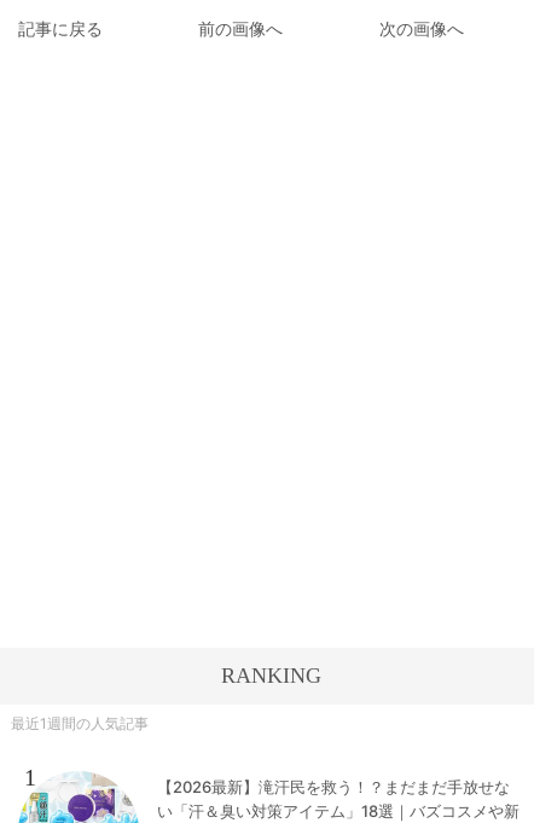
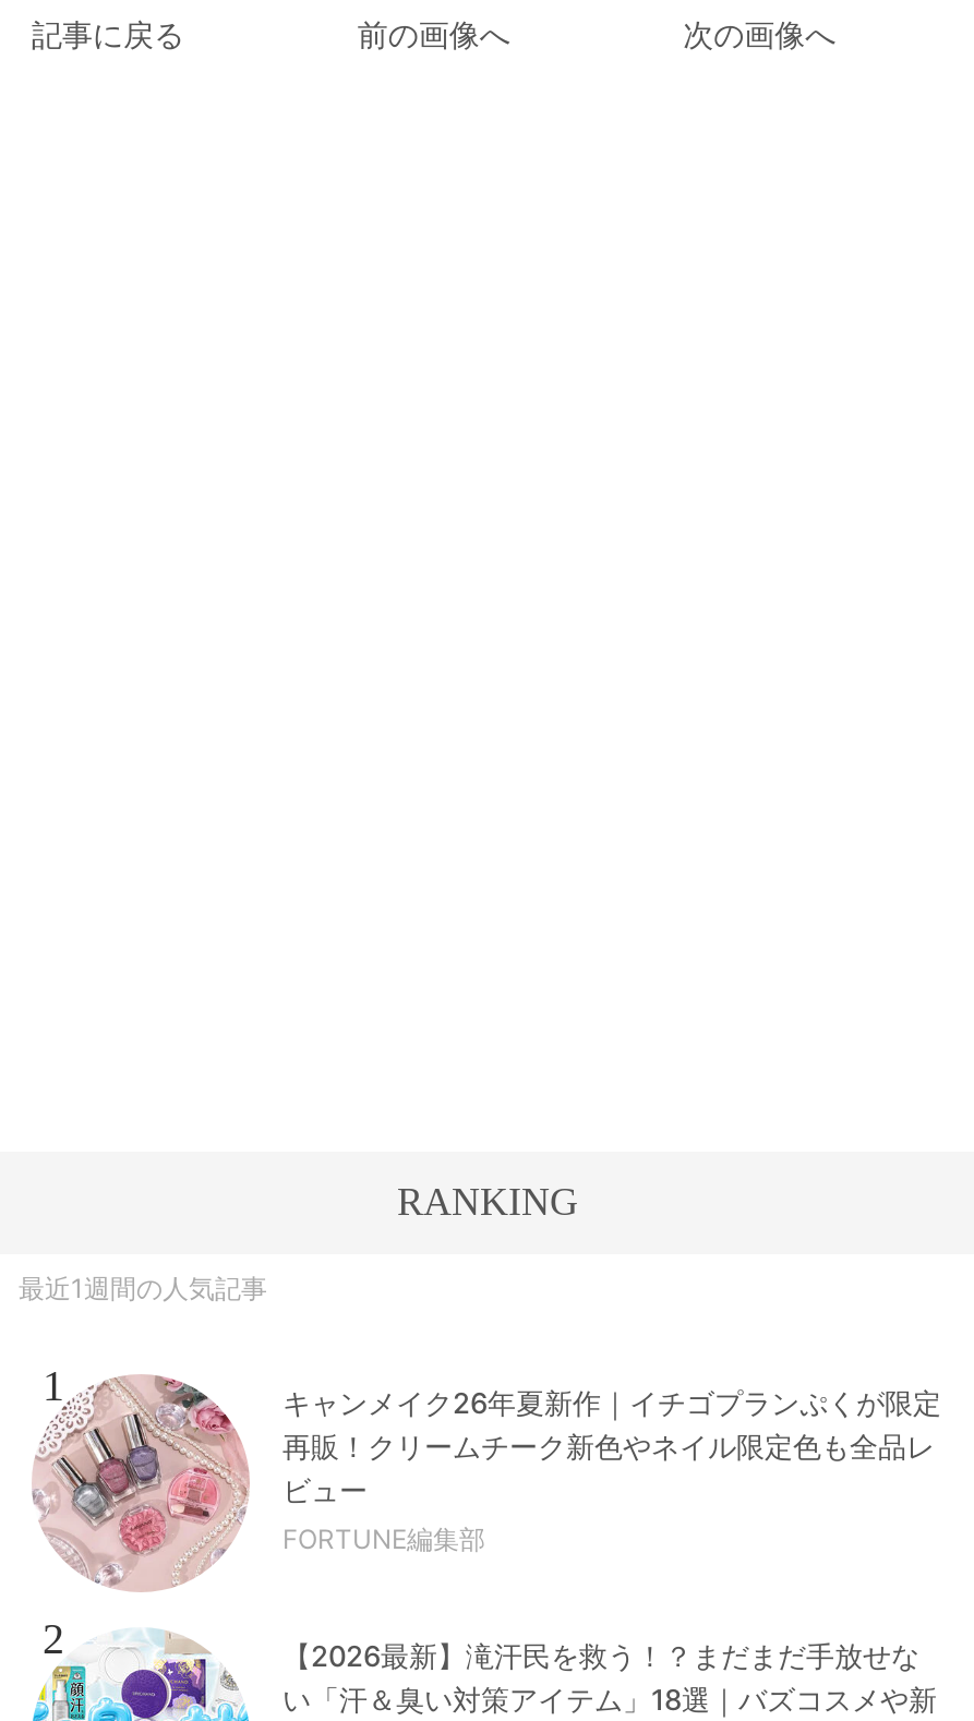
+ [image]
+ キャンメイク26年夏新作｜イチゴプランぷくが限定
+ 再販！クリームチーク新色やネイル限定色も全品レ
+ ビュー
+ FORTUNE編集部
+ 2
